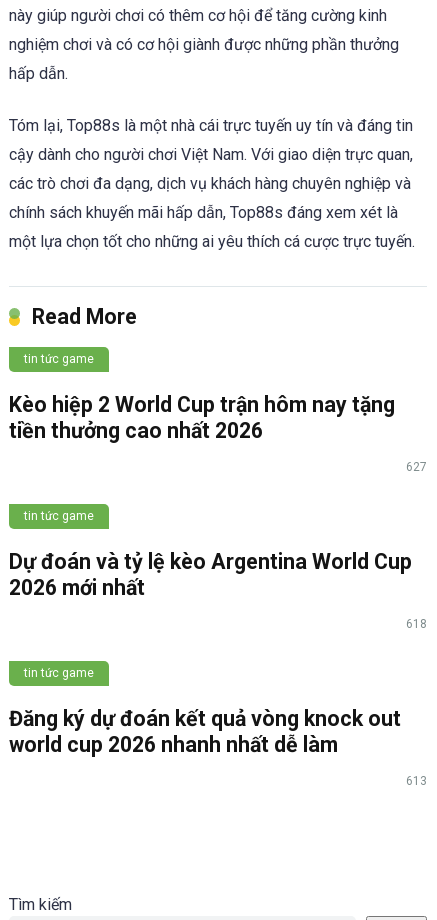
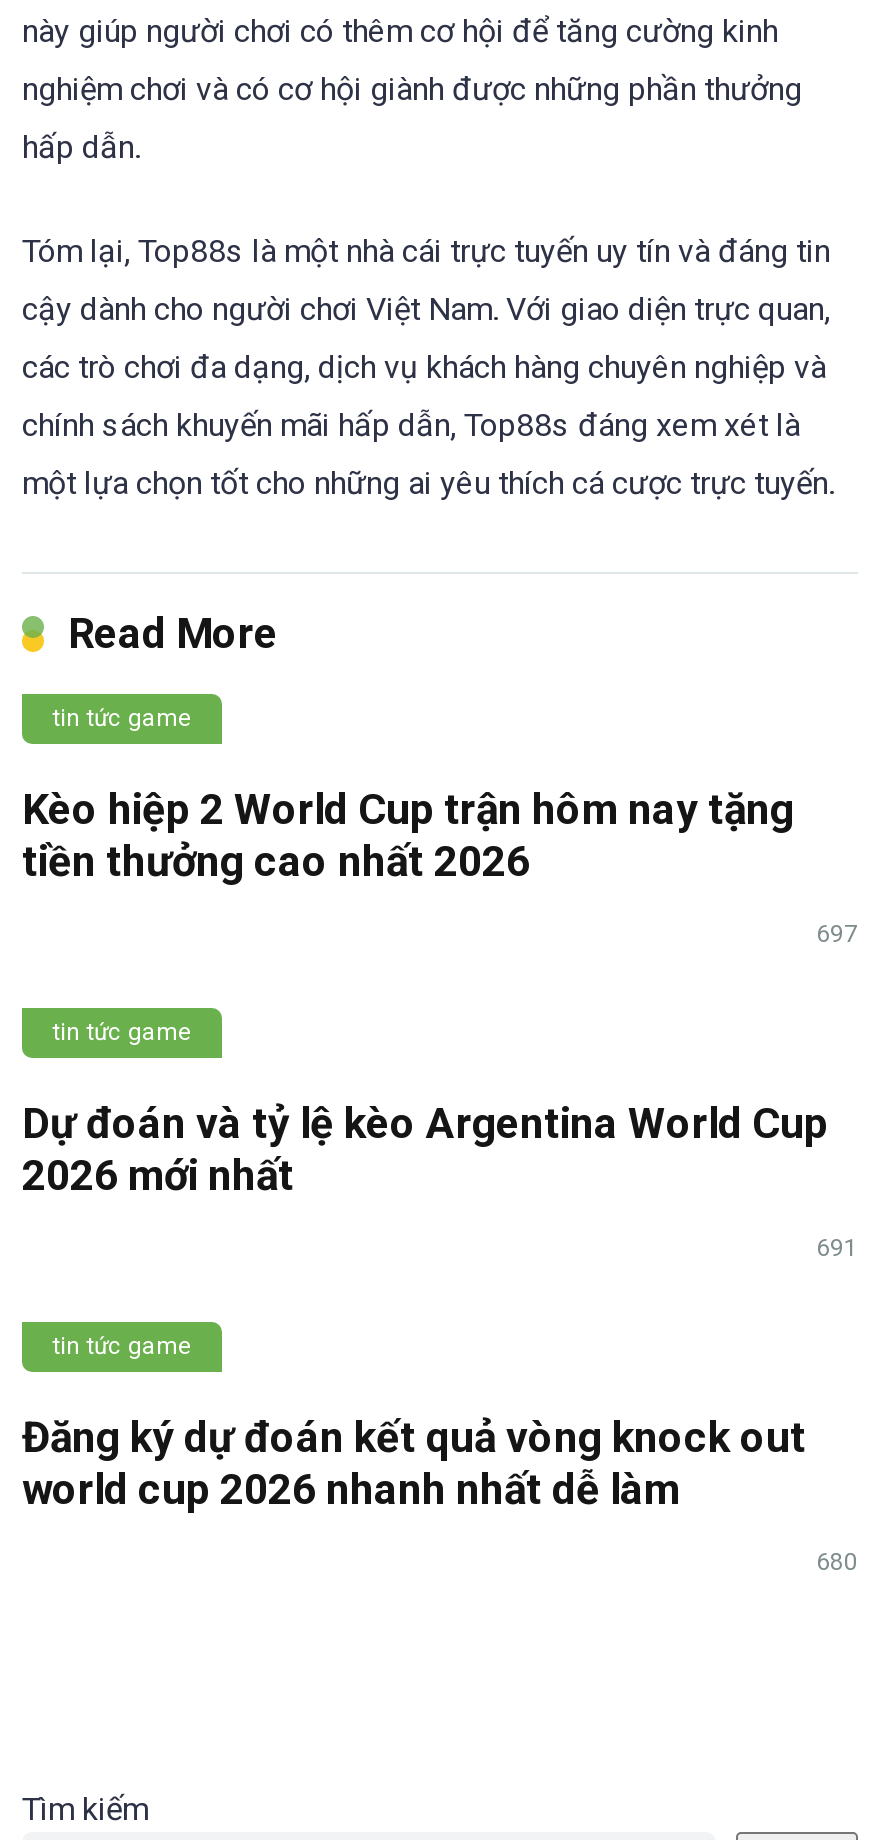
- 627
+ 697

- 618
+ 691

- 613
+ 680
